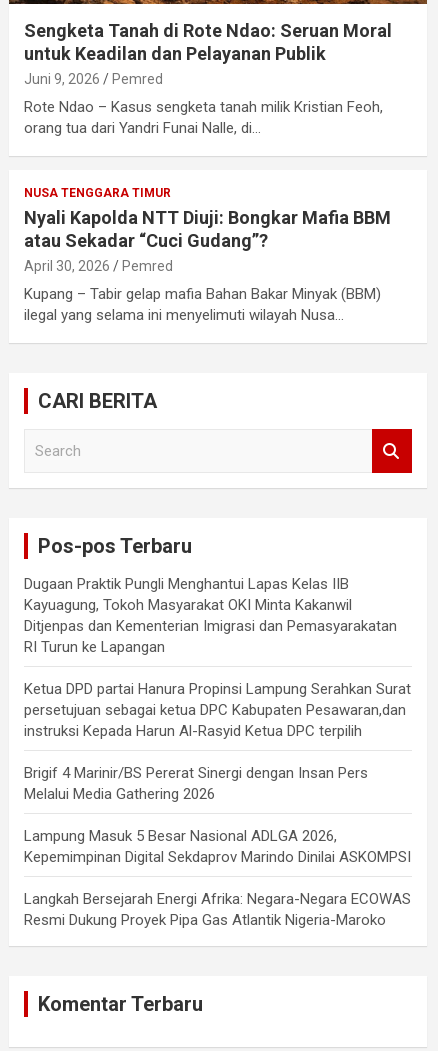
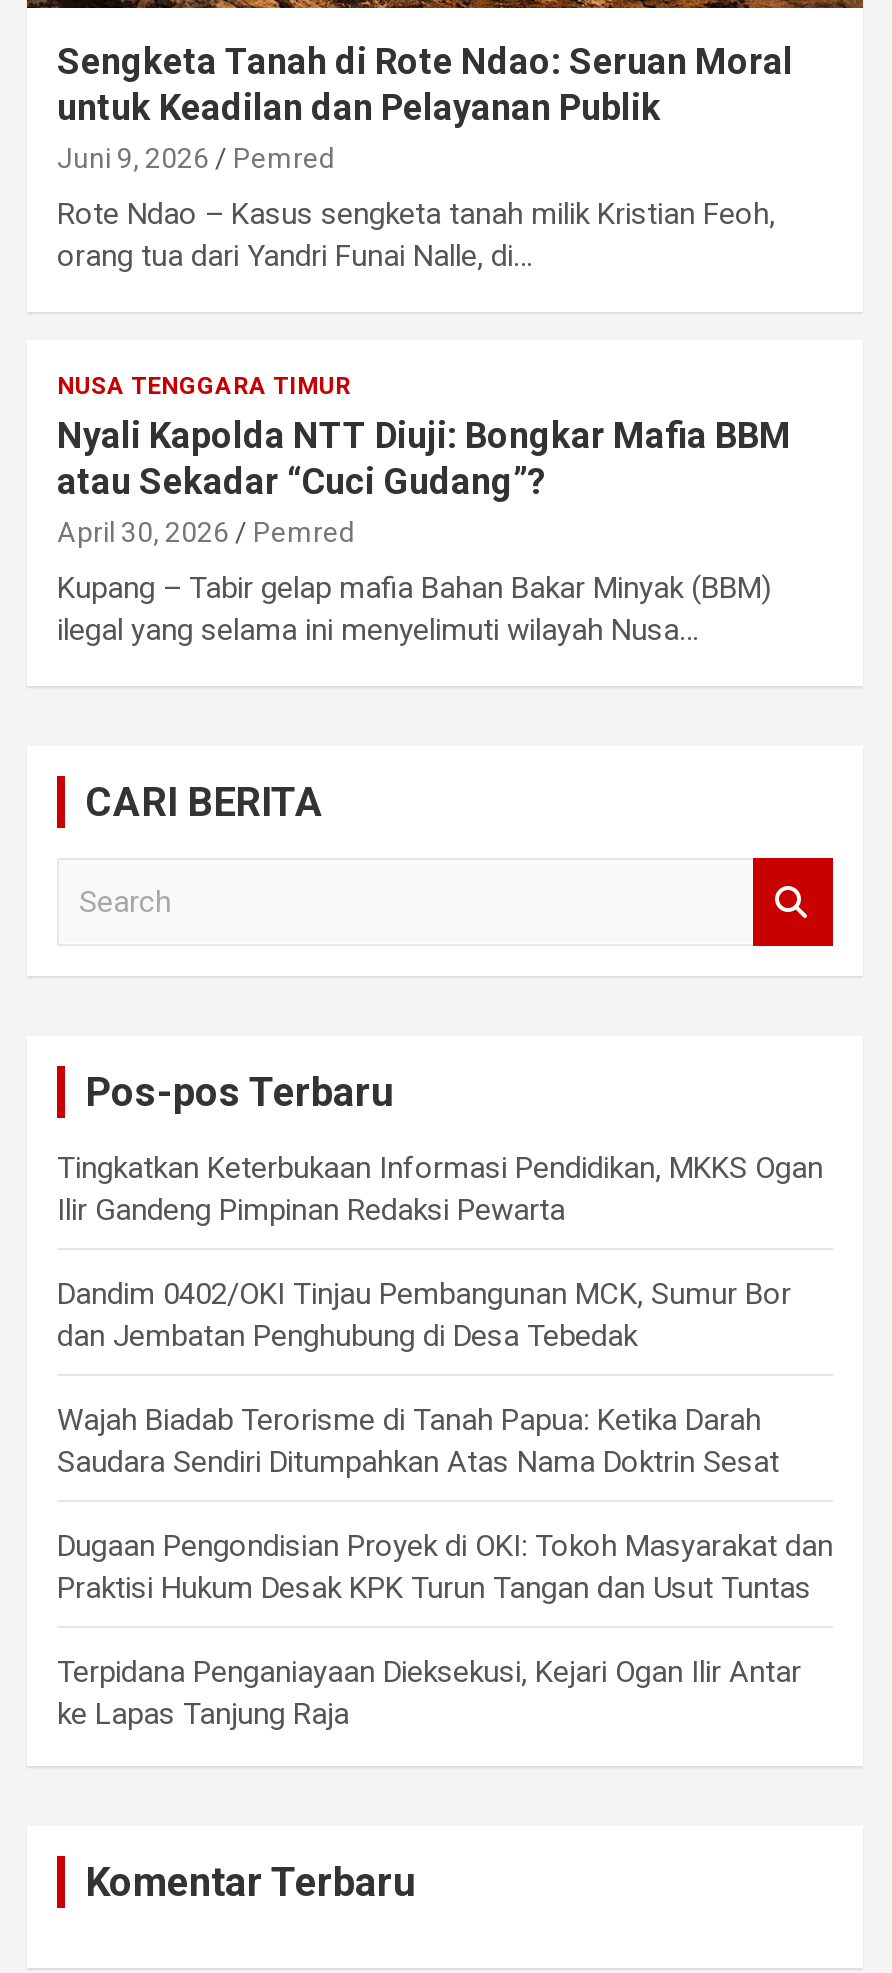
- Dugaan Praktik Pungli Menghantui Lapas Kelas IIB
- Kayuagung, Tokoh Masyarakat OKI Minta Kakanwil
- Ditjenpas dan Kementerian Imigrasi dan Pemasyarakatan
- RI Turun ke Lapangan
+ Tingkatkan Keterbukaan Informasi Pendidikan, MKKS Ogan
+ Ilir Gandeng Pimpinan Redaksi Pewarta

- Ketua DPD partai Hanura Propinsi Lampung Serahkan Surat
- persetujuan sebagai ketua DPC Kabupaten Pesawaran,dan
- instruksi Kepada Harun Al-Rasyid Ketua DPC terpilih
+ Dandim 0402/OKI Tinjau Pembangunan MCK, Sumur Bor
+ dan Jembatan Penghubung di Desa Tebedak

- Brigif 4 Marinir/BS Pererat Sinergi dengan Insan Pers
- Melalui Media Gathering 2026
+ Wajah Biadab Terorisme di Tanah Papua: Ketika Darah
+ Saudara Sendiri Ditumpahkan Atas Nama Doktrin Sesat

- Lampung Masuk 5 Besar Nasional ADLGA 2026,
- Kepemimpinan Digital Sekdaprov Marindo Dinilai ASKOMPSI
+ Dugaan Pengondisian Proyek di OKI: Tokoh Masyarakat dan
+ Praktisi Hukum Desak KPK Turun Tangan dan Usut Tuntas

- Langkah Bersejarah Energi Afrika: Negara-Negara ECOWAS
- Resmi Dukung Proyek Pipa Gas Atlantik Nigeria-Maroko
+ Terpidana Penganiayaan Dieksekusi, Kejari Ogan Ilir Antar
+ ke Lapas Tanjung Raja
